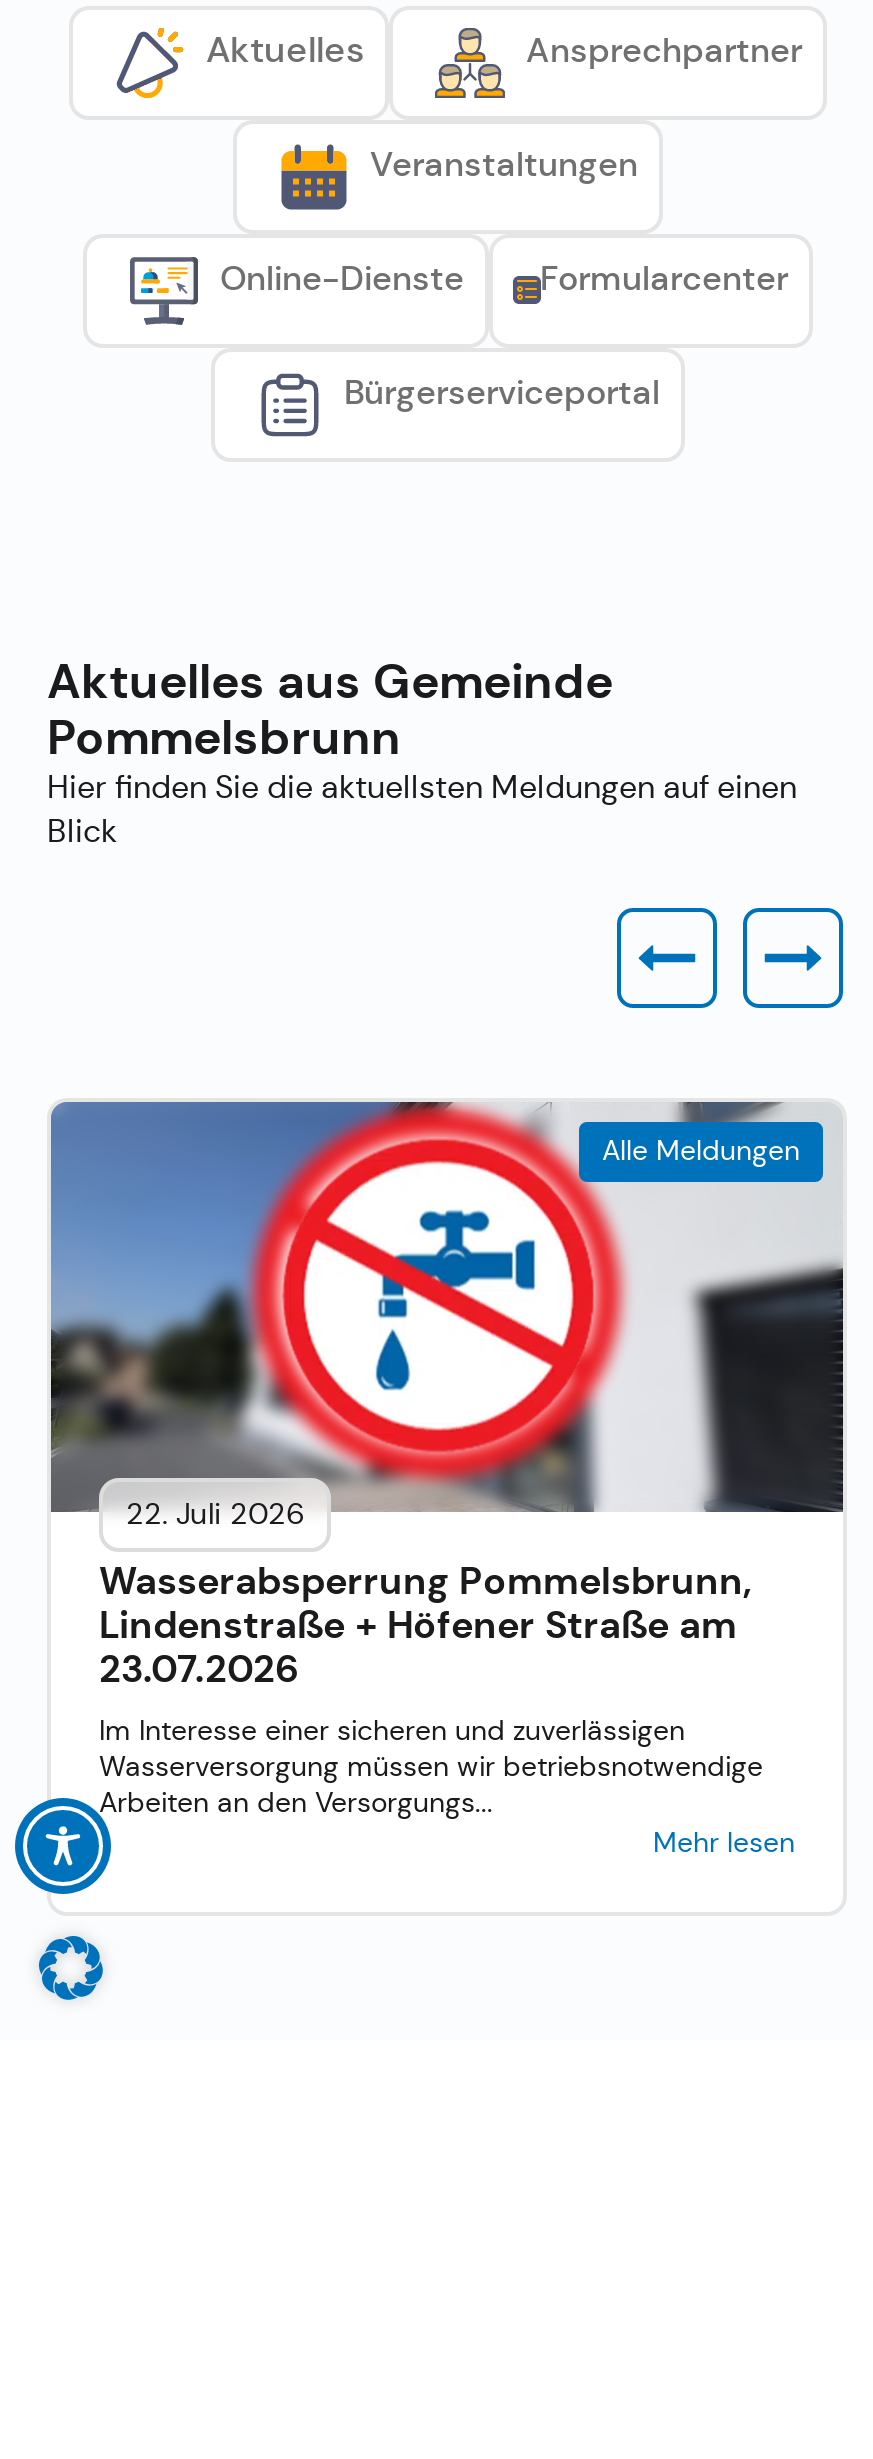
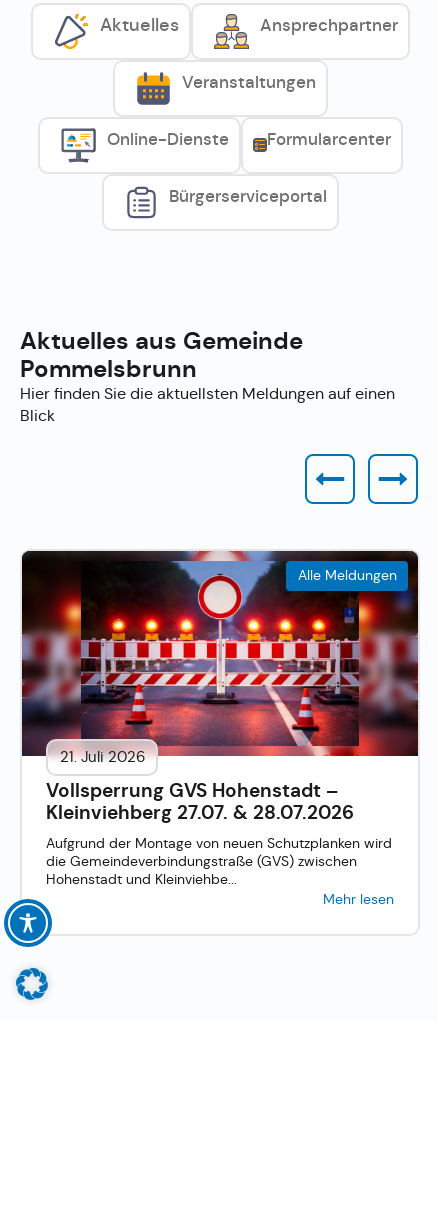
- [image]
- 22. Juli 2026
+ [image]
+ 21. Juli 2026

- Wasserabsperrung Pommelsbrunn,
- Lindenstraße + Höfener Straße am
- 23.07.2026
- Im Interesse einer sicheren und zuverlässigen
- Wasserversorgung müssen wir betriebsnotwendige
- Arbeiten an den Versorgungs...
+ Vollsperrung GVS Hohenstadt –
+ Kleinviehberg 27.07. & 28.07.2026
+ Aufgrund der Montage von neuen Schutzplanken wird
+ die Gemeindeverbindungstraße (GVS) zwischen
+ Hohenstadt und Kleinviehbe...

moved up: Mehr lesen
